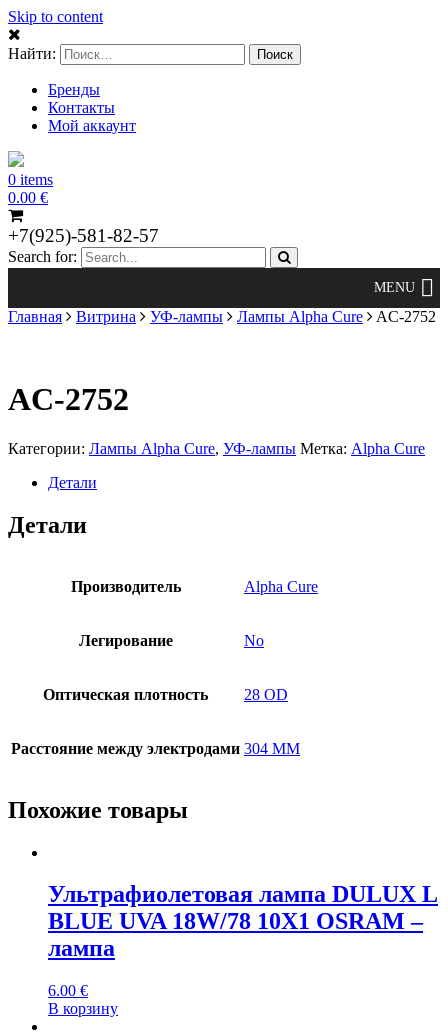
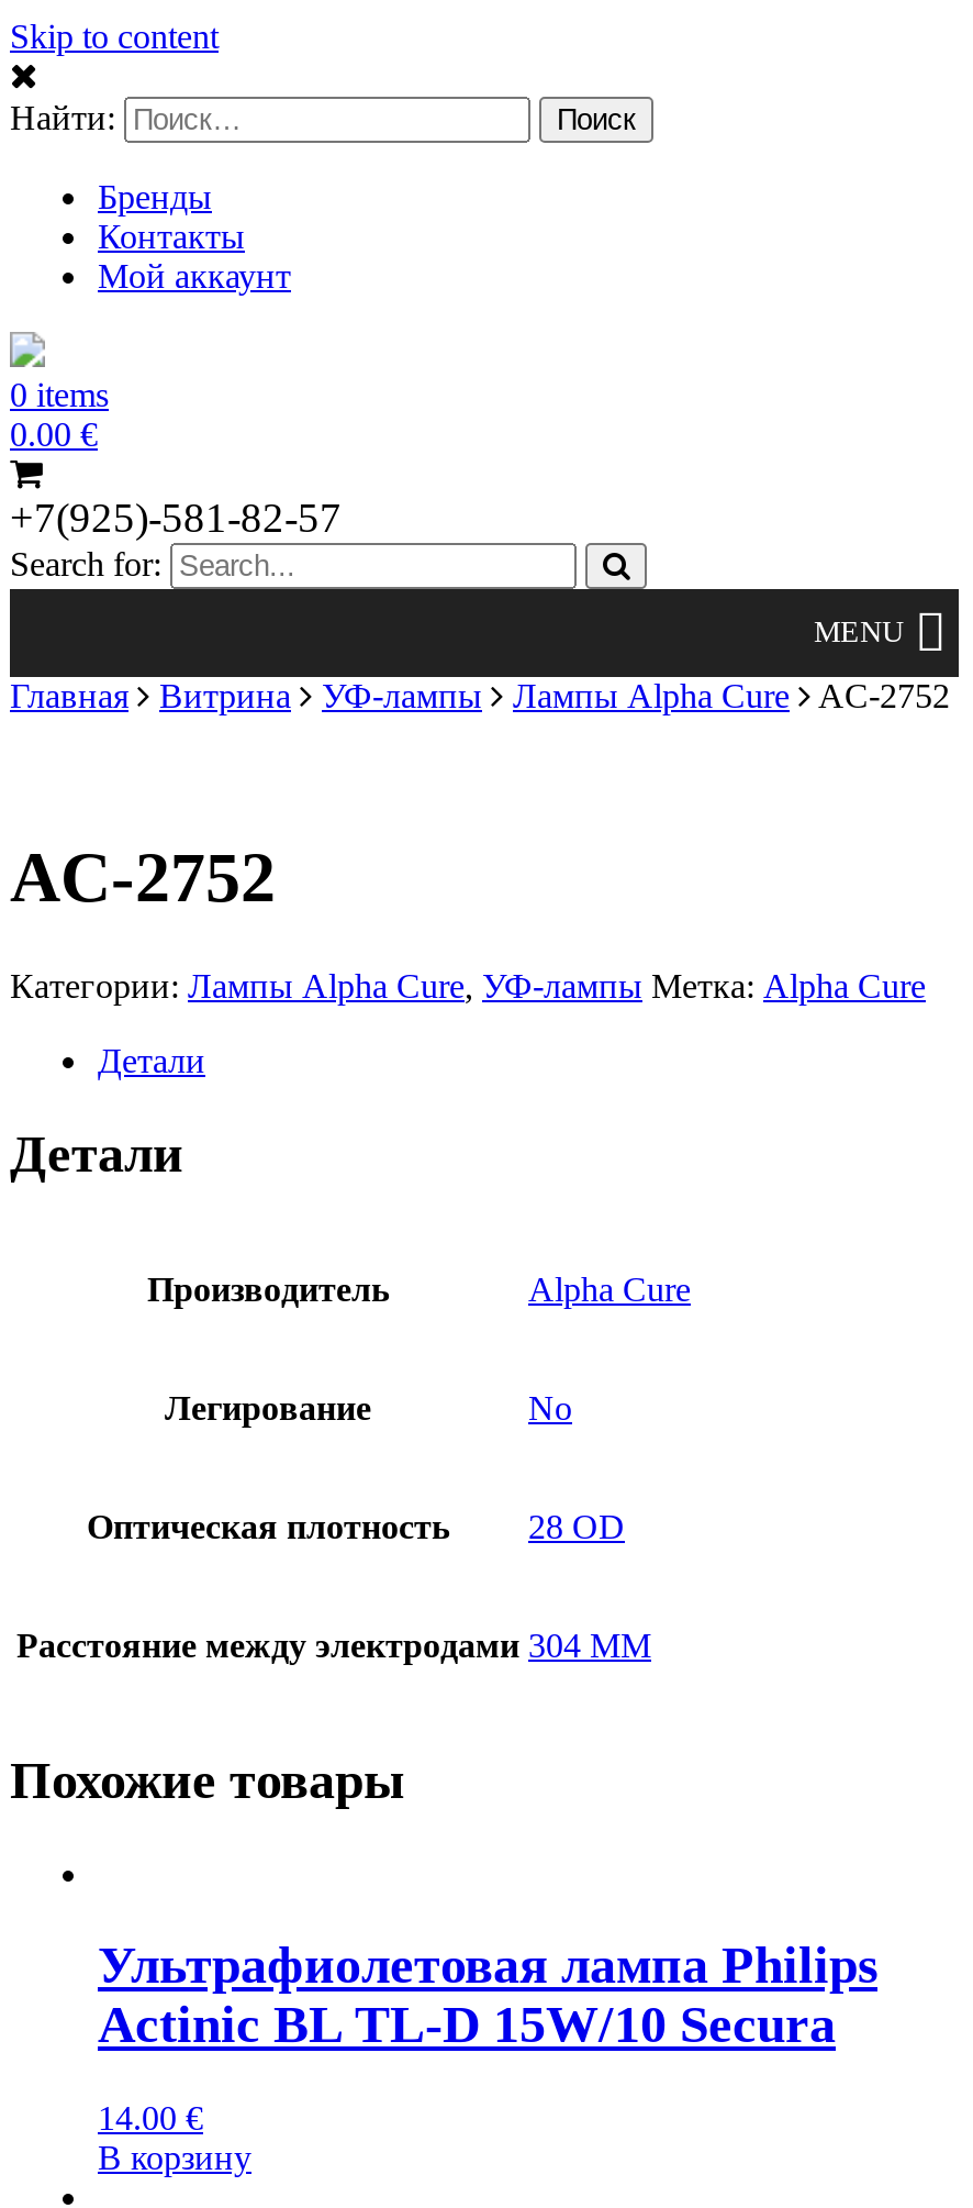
- Ультрафиолетовая лампа DULUX L
- BLUE UVA 18W/78 10X1 OSRAM –
- лампа
+ Ультрафиолетовая лампа Philips
+ Actinic BL TL-D 15W/10 Secura

- 6.00 €
+ 14.00 €
